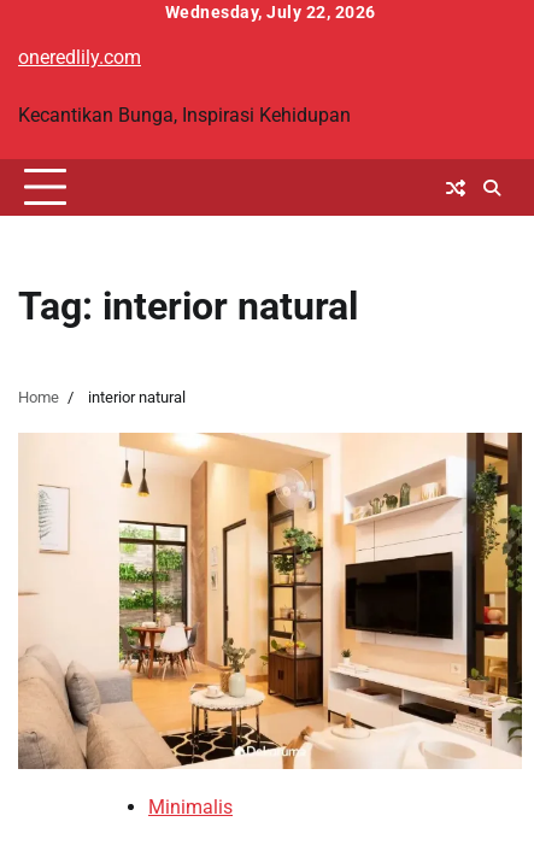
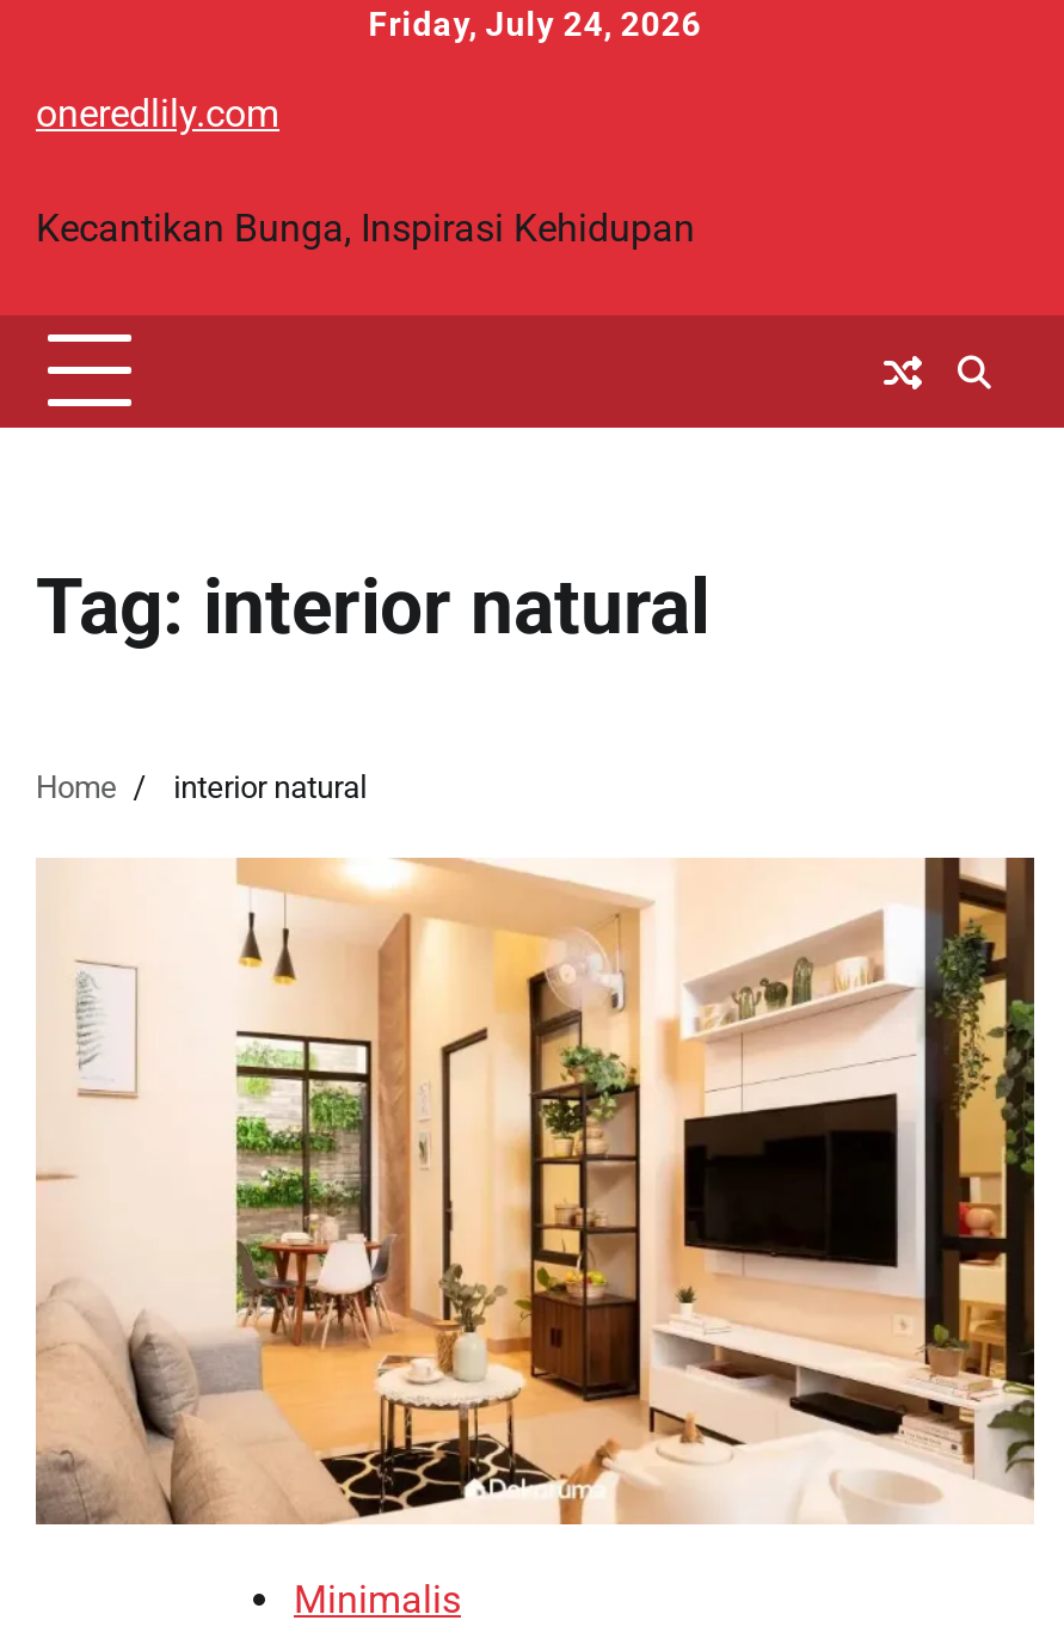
- Wednesday, July 22, 2026
+ Friday, July 24, 2026
